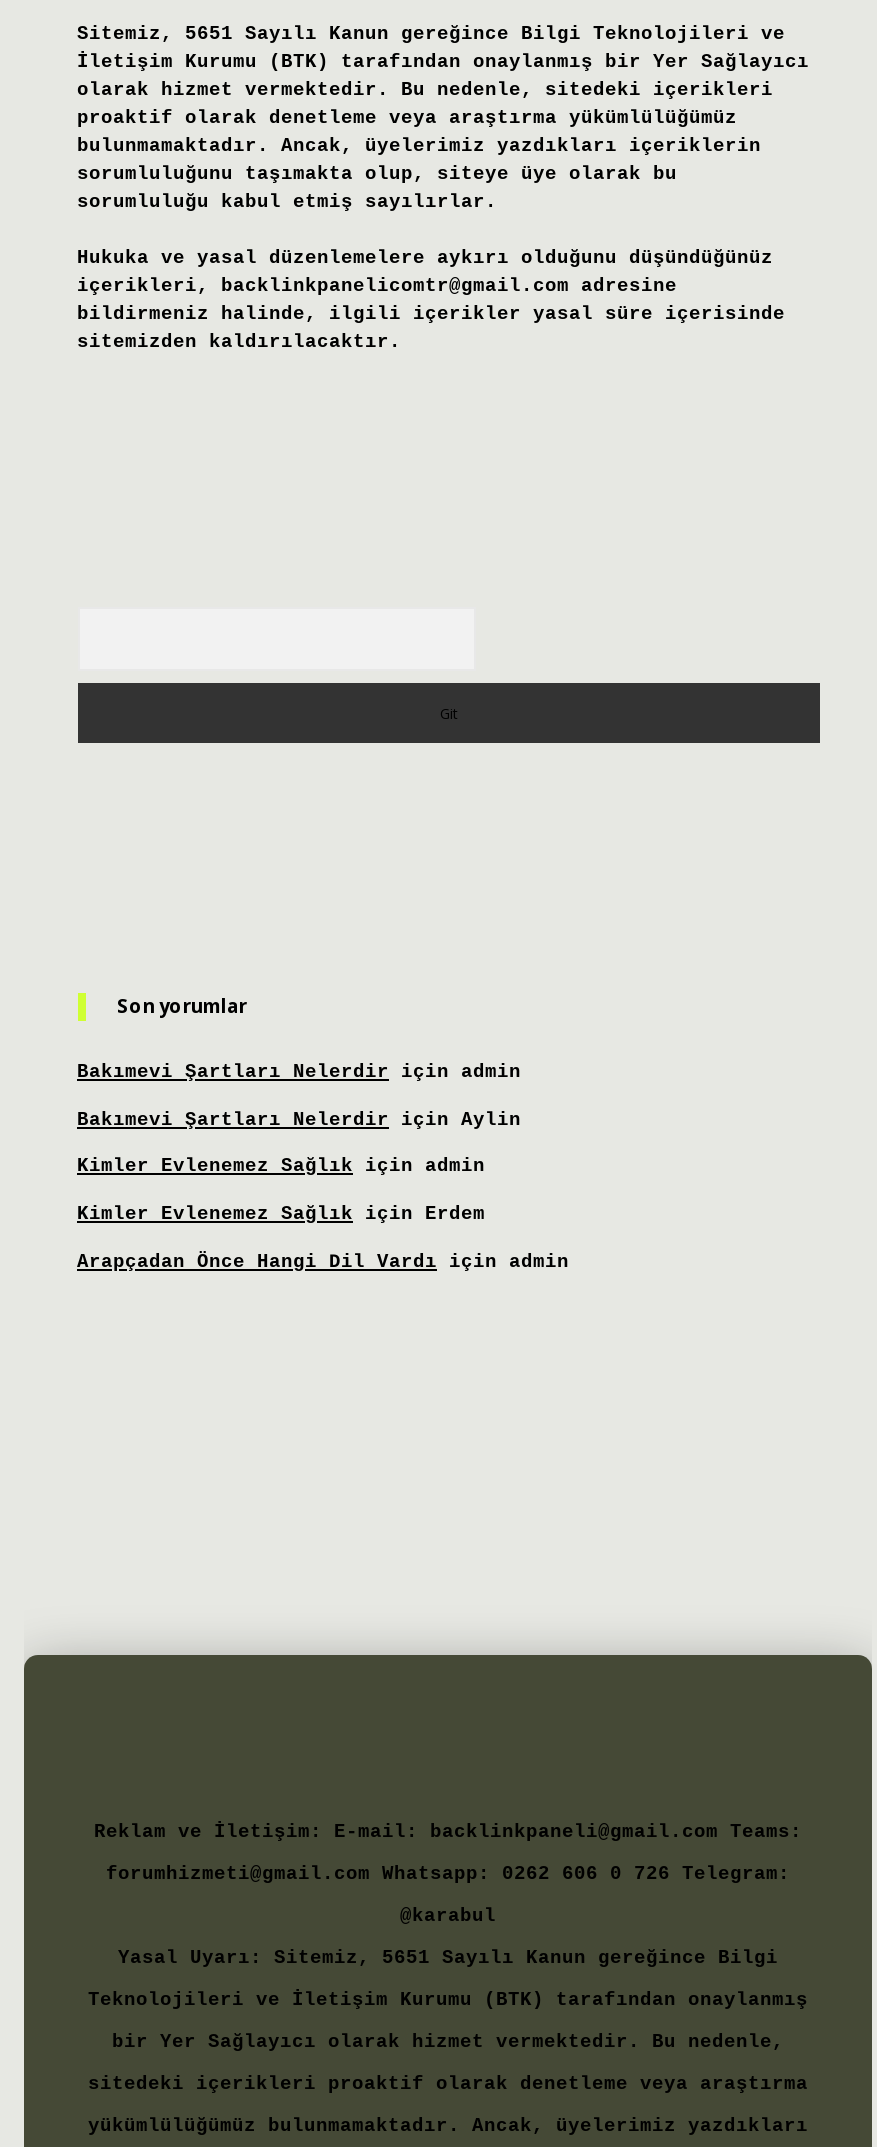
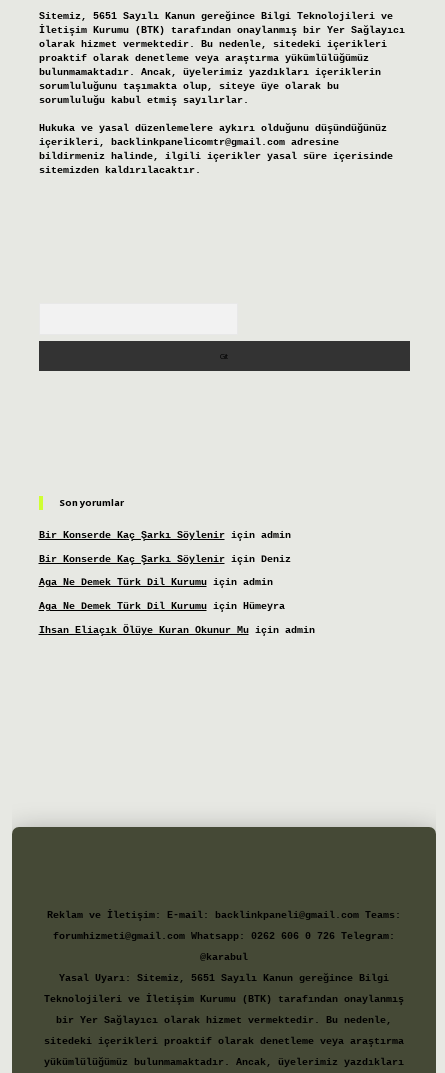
- Bakımevi Şartları Nelerdir için admin
+ Bir Konserde Kaç Şarkı Söylenir için admin

- Bakımevi Şartları Nelerdir için Aylin
+ Bir Konserde Kaç Şarkı Söylenir için Deniz

- Kimler Evlenemez Sağlık için admin
+ Aga Ne Demek Türk Dil Kurumu için admin

- Kimler Evlenemez Sağlık için Erdem
+ Aga Ne Demek Türk Dil Kurumu için Hümeyra

- Arapçadan Önce Hangi Dil Vardı için admin
+ Ihsan Eliaçık Ölüye Kuran Okunur Mu için admin
